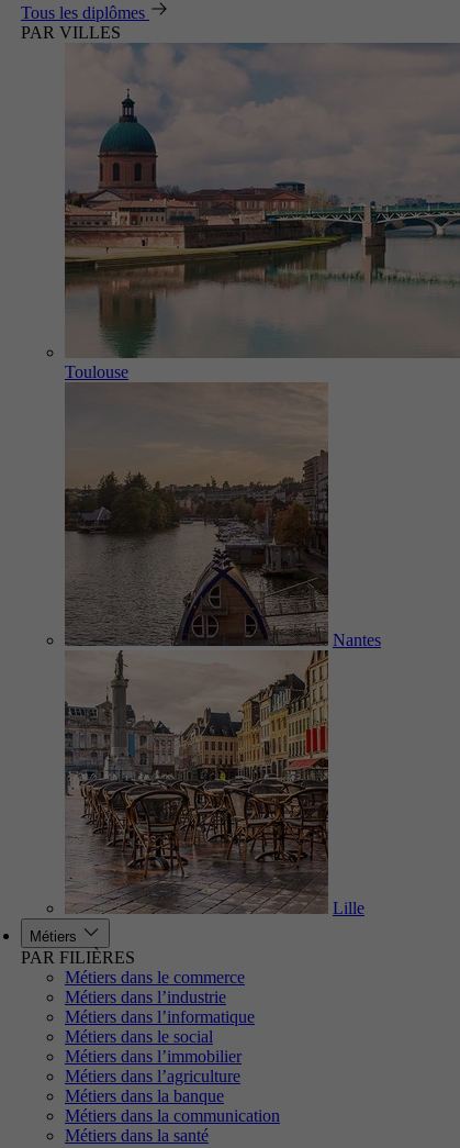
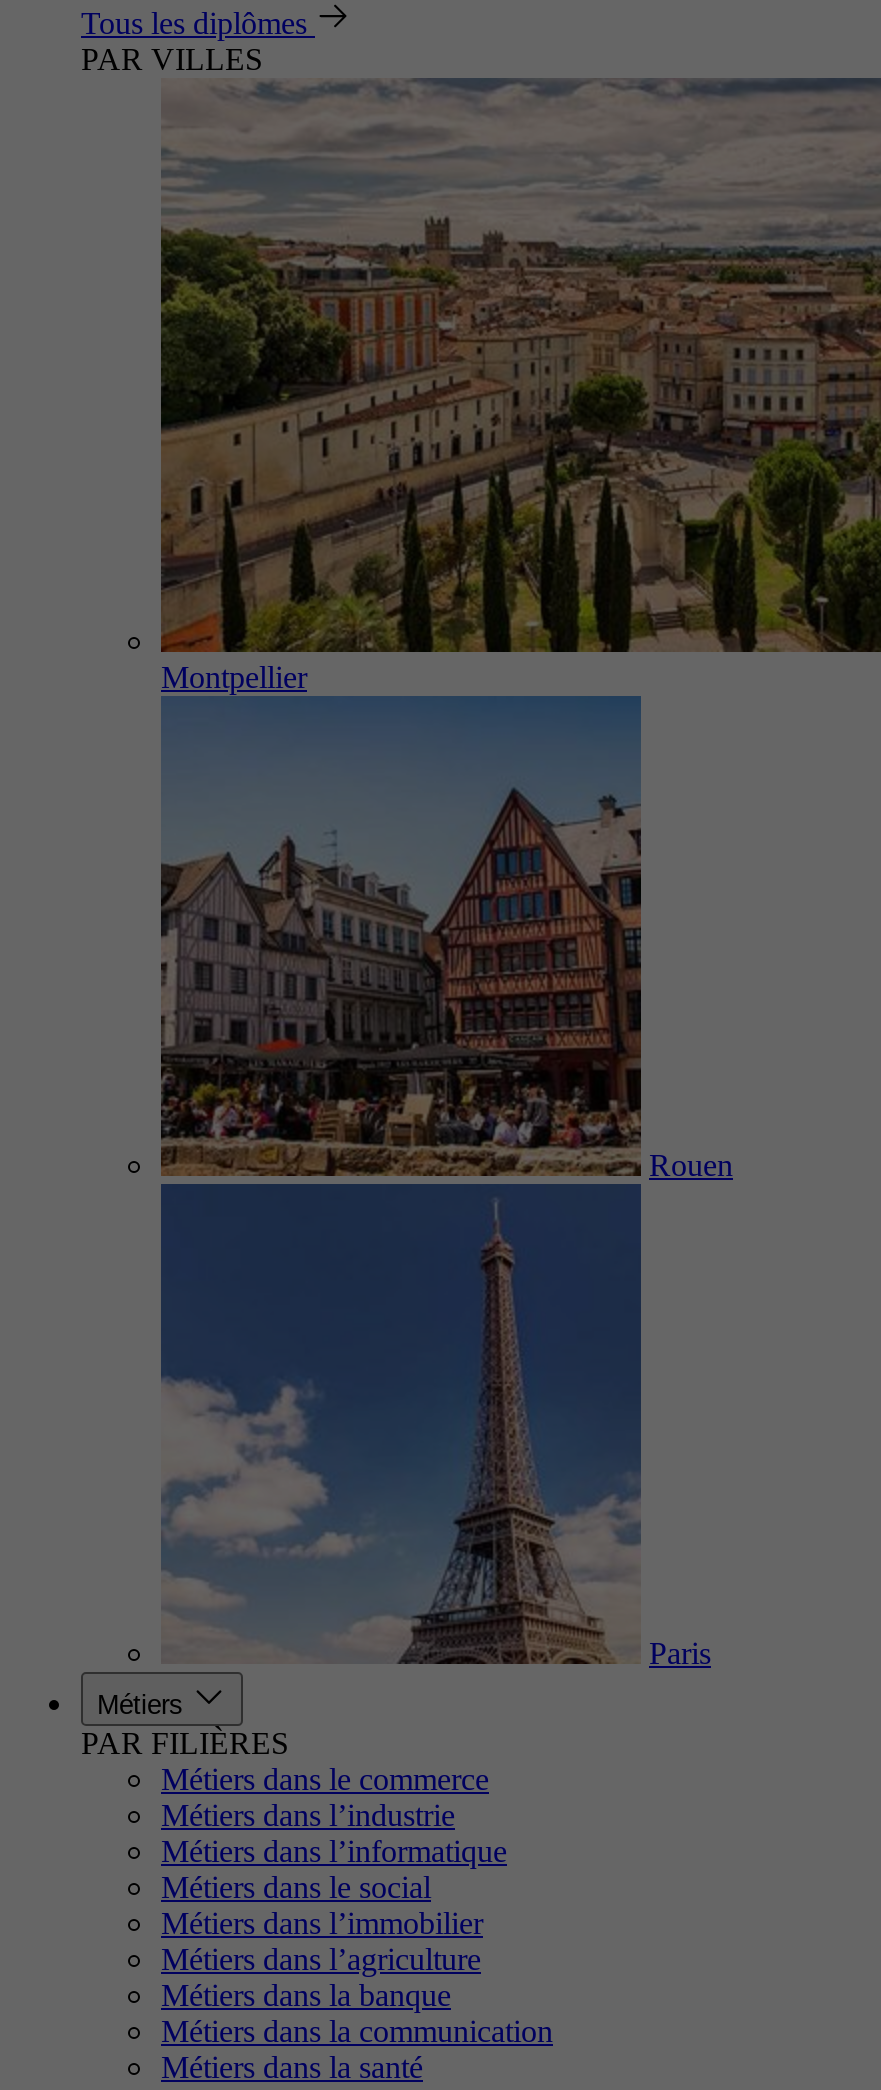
- [image]
- Toulouse
+ [image]
+ Montpellier

- [image]
- Nantes
+ [image]
+ Rouen

- Lille
+ Paris
